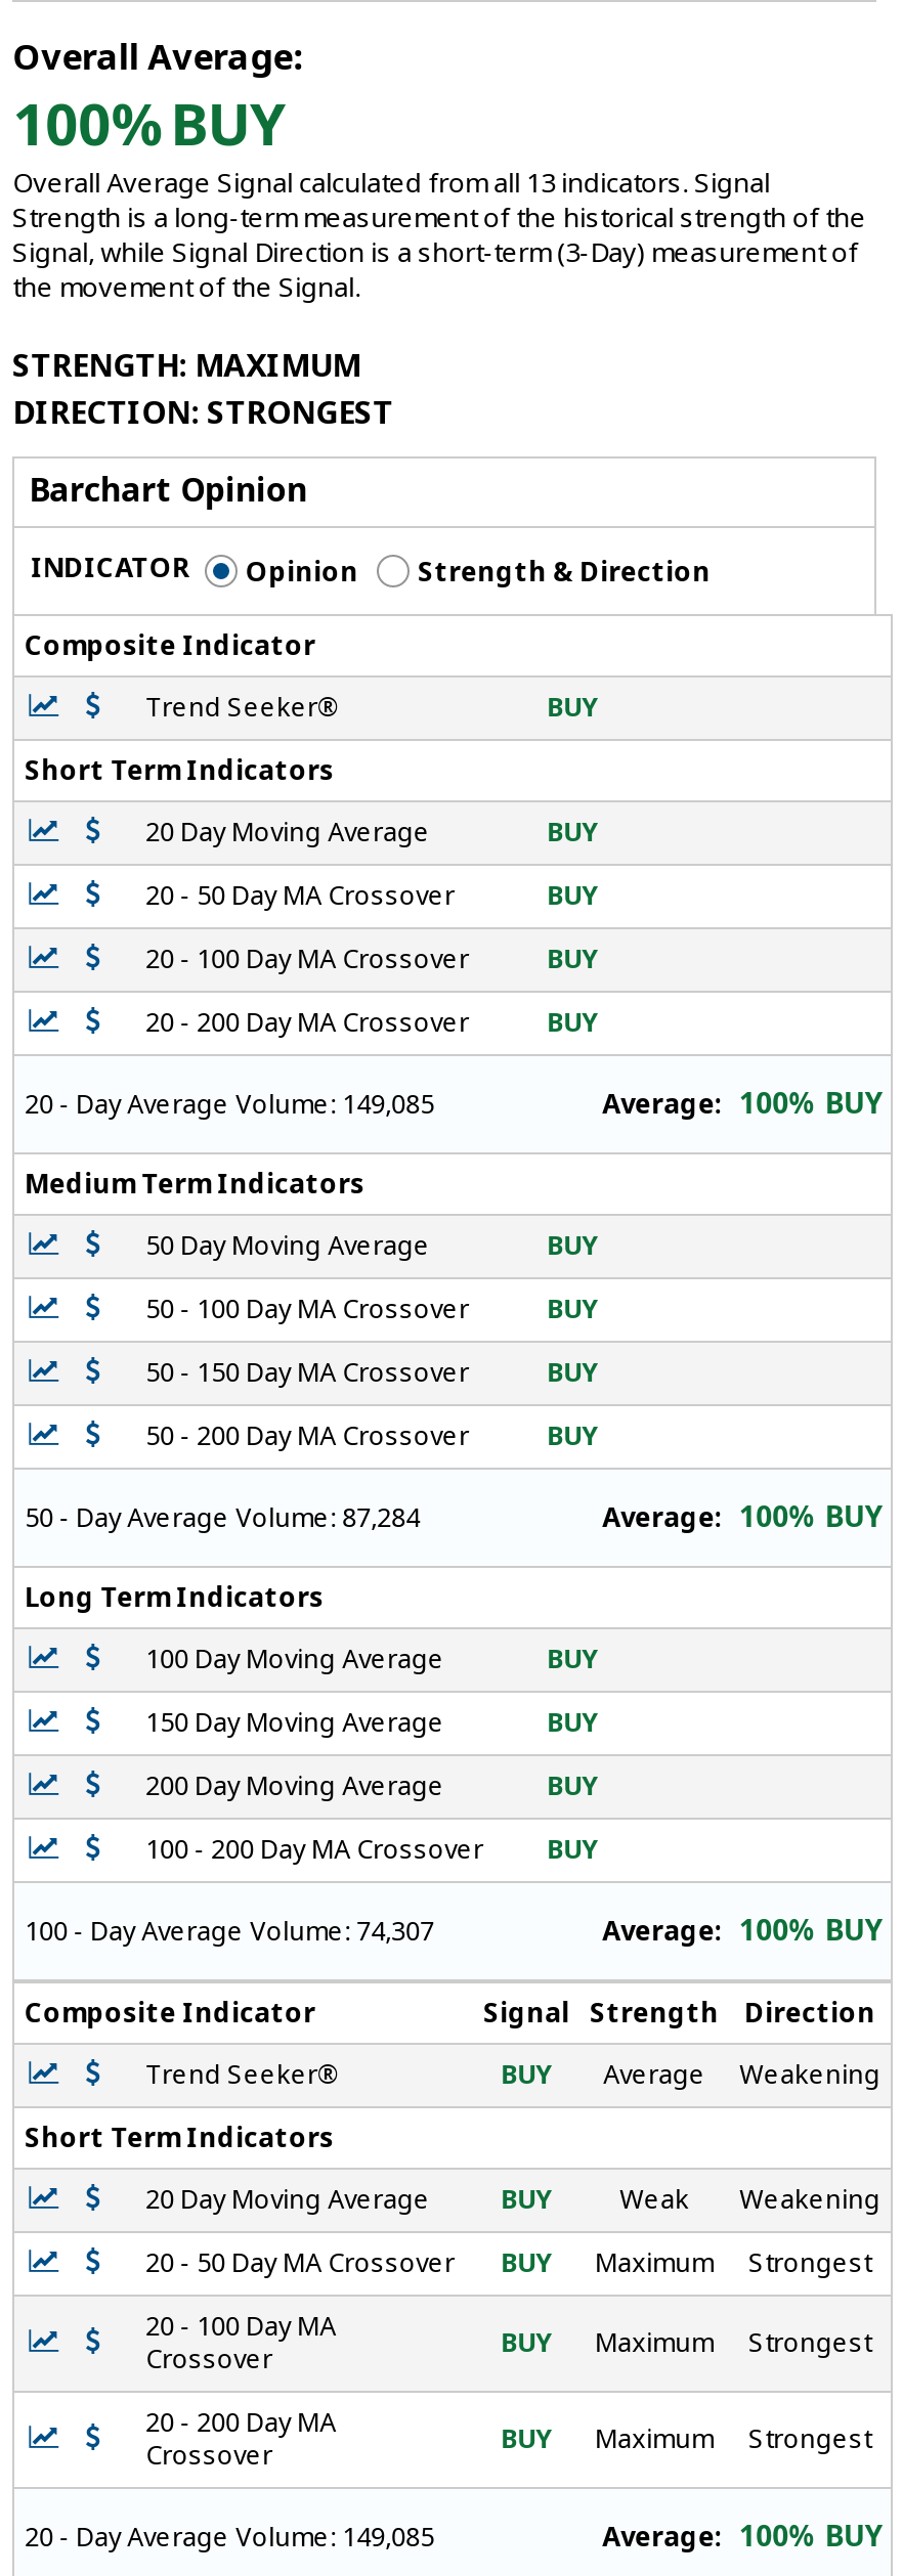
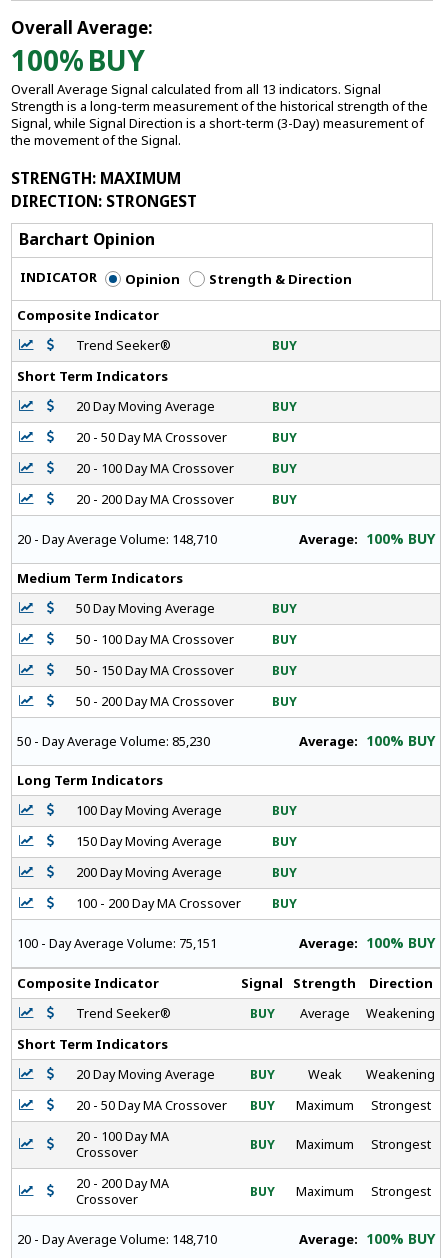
- 20 - Day Average Volume: 149,085
+ 20 - Day Average Volume: 148,710

- 50 - Day Average Volume: 87,284
+ 50 - Day Average Volume: 85,230

- 100 - Day Average Volume: 74,307
+ 100 - Day Average Volume: 75,151

- 20 - Day Average Volume: 149,085
+ 20 - Day Average Volume: 148,710
